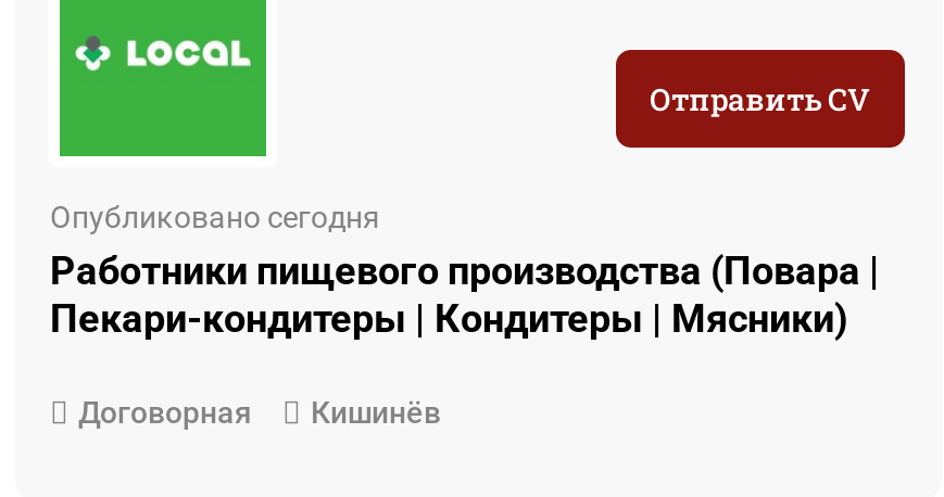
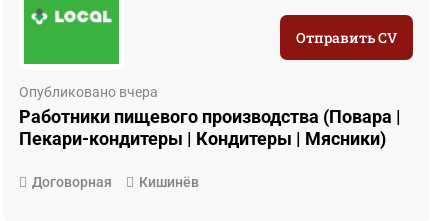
- Опубликовано сегодня
+ Опубликовано вчера
